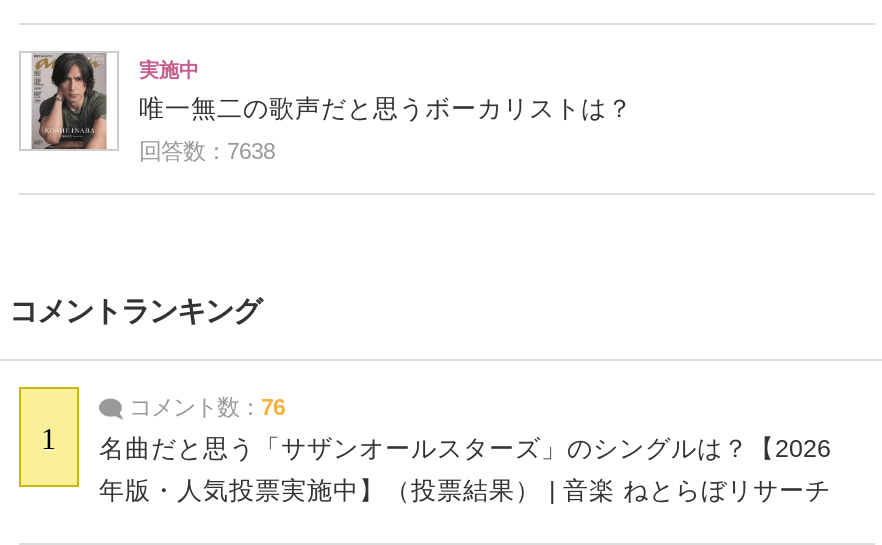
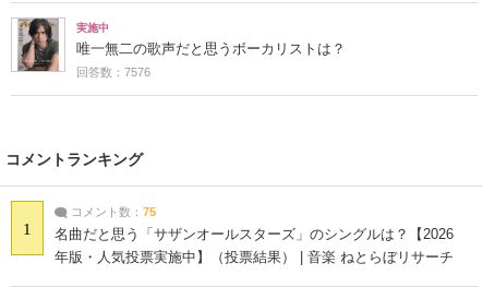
- 回答数：7638
+ 回答数：7576

- コメント数：76
+ コメント数：75
